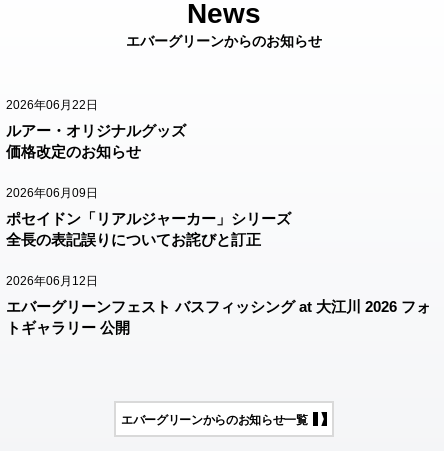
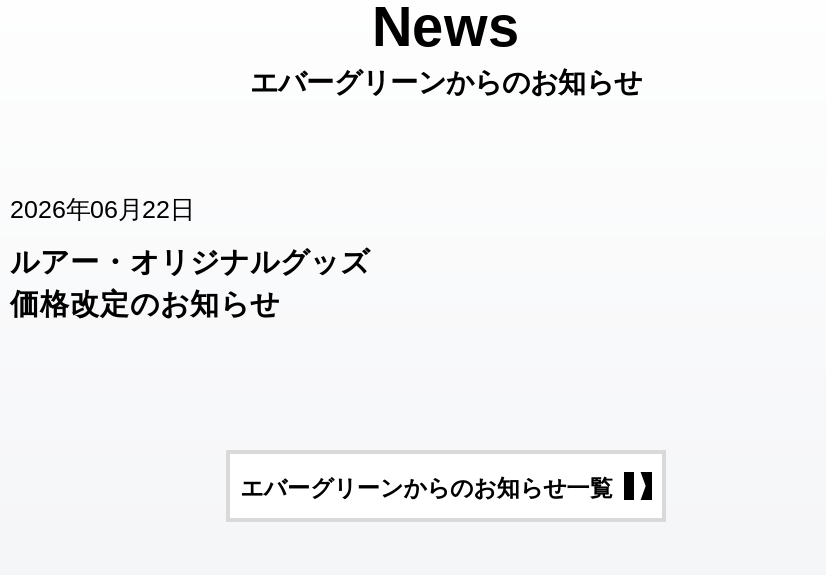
- 2026年06月09日
- ポセイドン「リアルジャーカー」シリーズ
- 全長の表記誤りについてお詫びと訂正
- 2026年06月12日
- エバーグリーンフェスト バスフィッシング at 大江川 2026 フォ
- トギャラリー 公開
